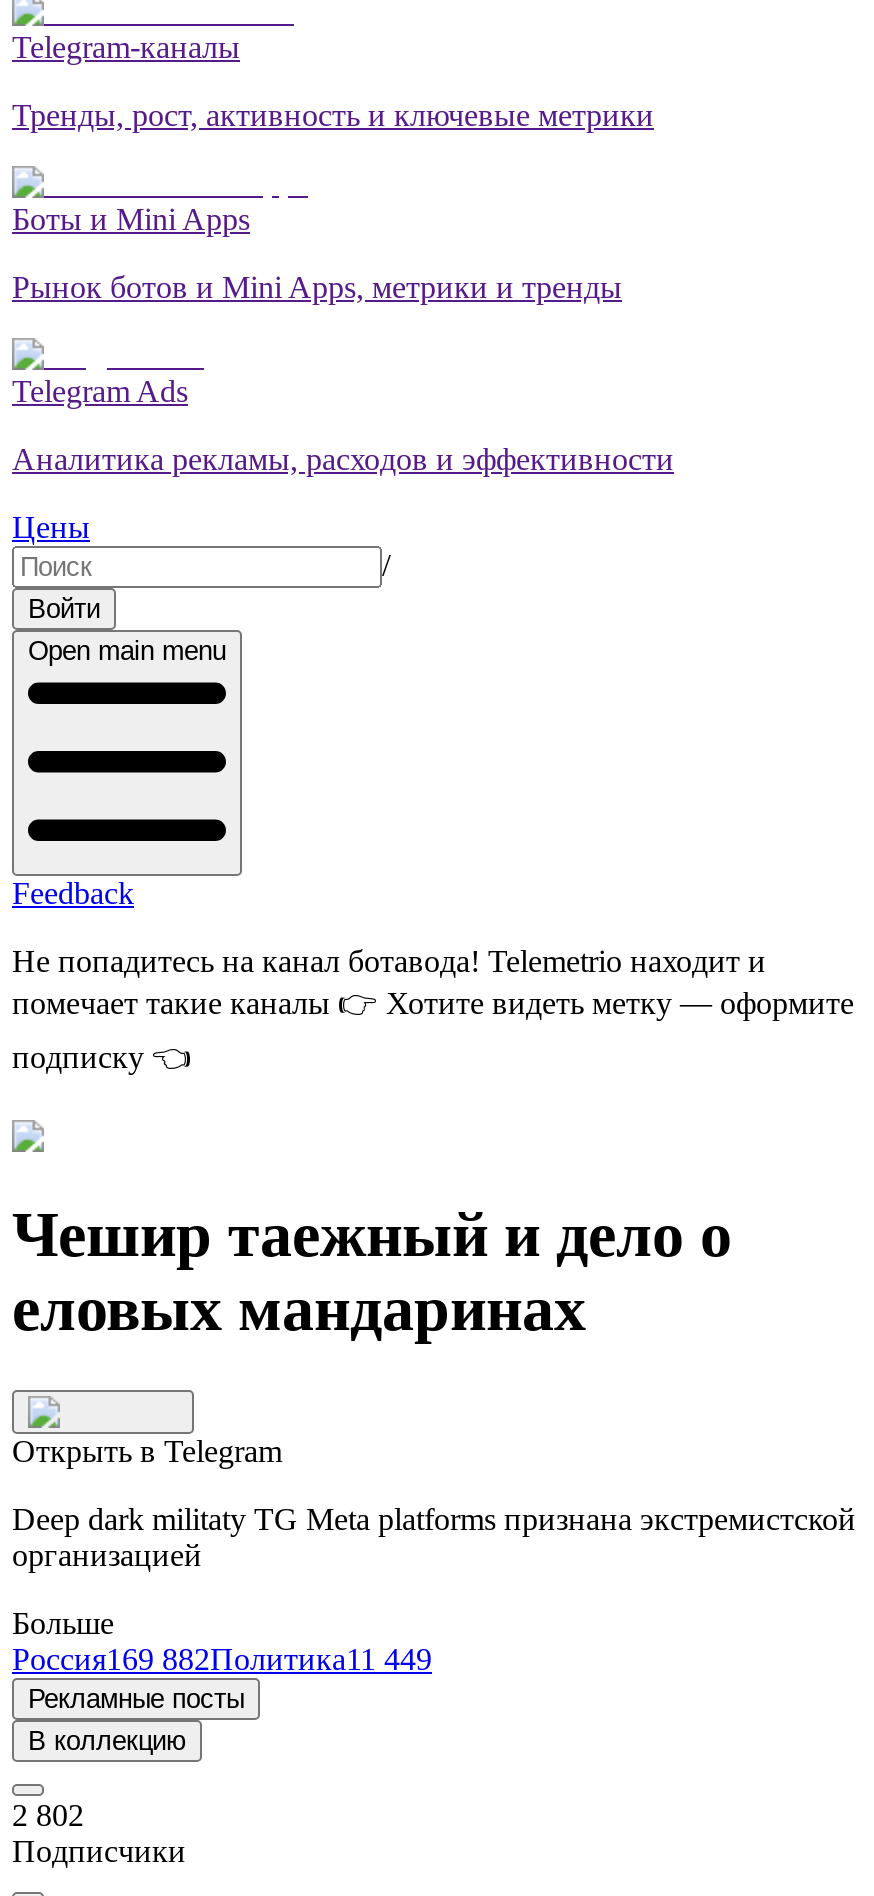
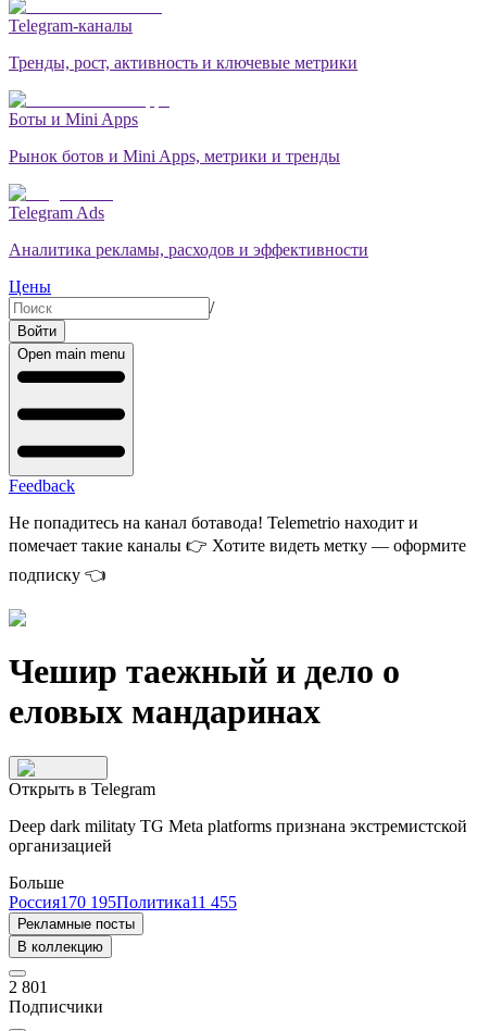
- Россия169 882Политика11 449
+ Россия170 195Политика11 455

- 2 802
+ 2 801
